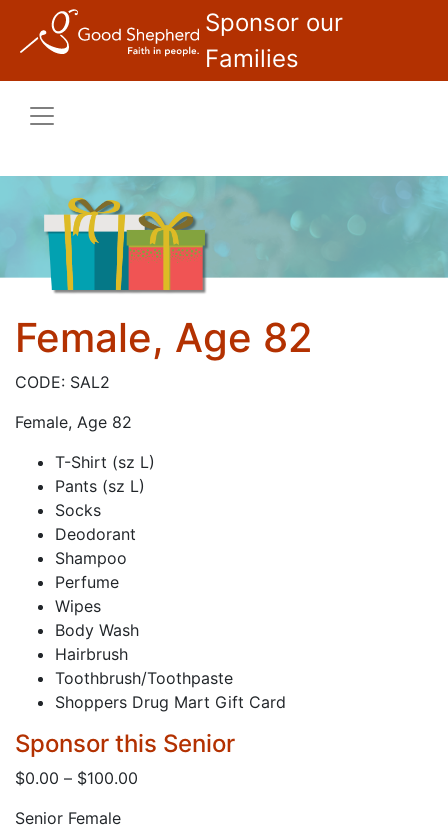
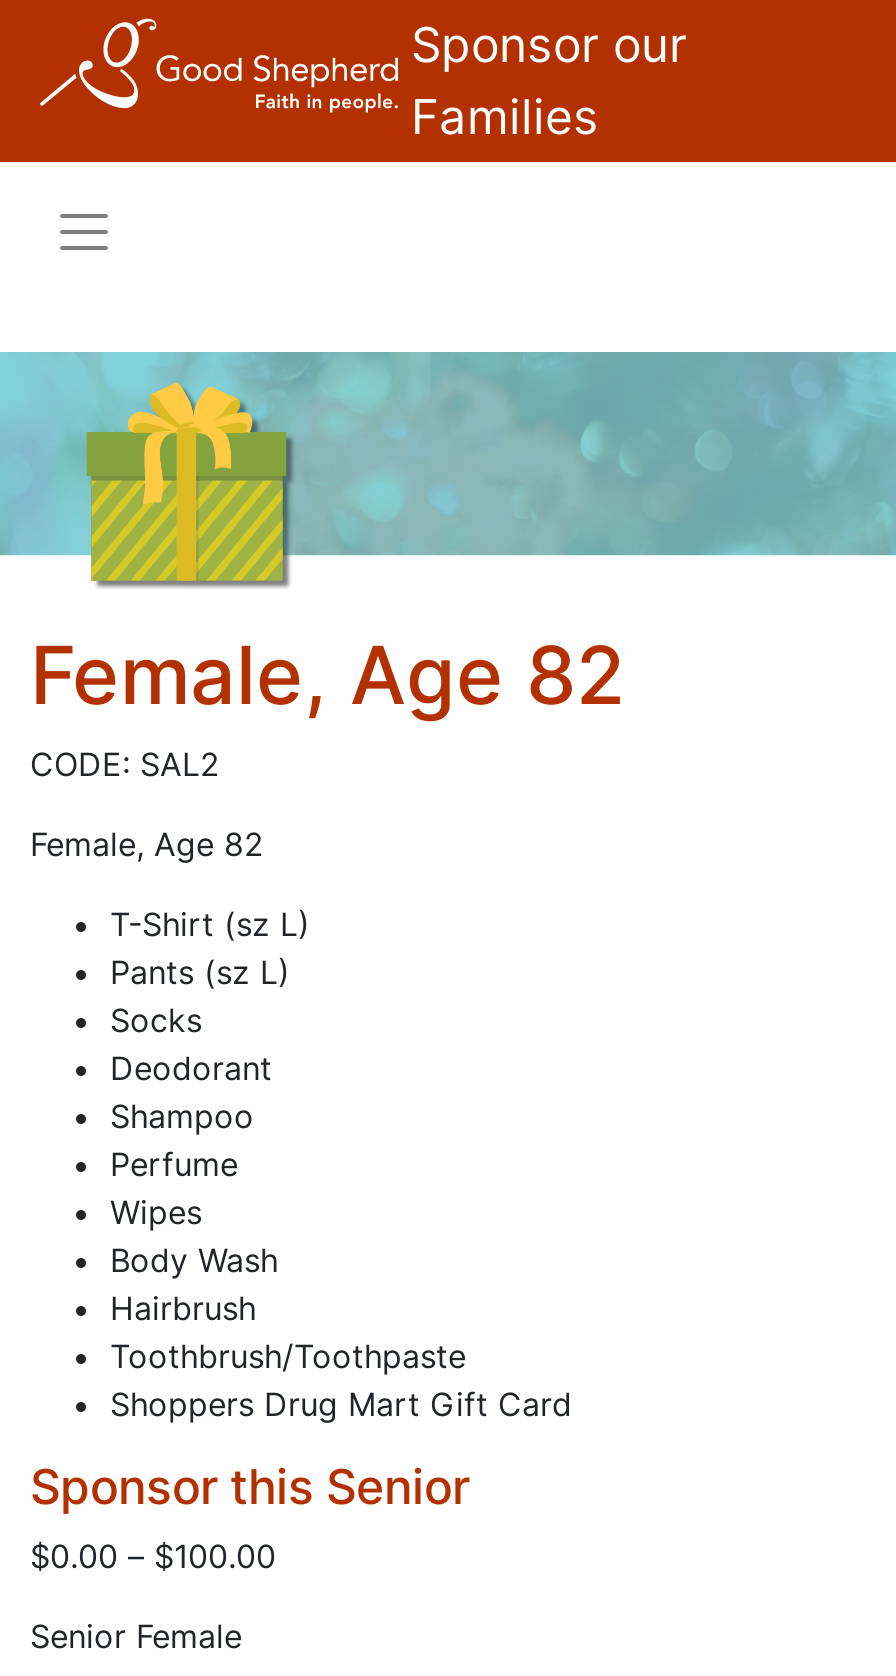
- [image]
+ [image]
